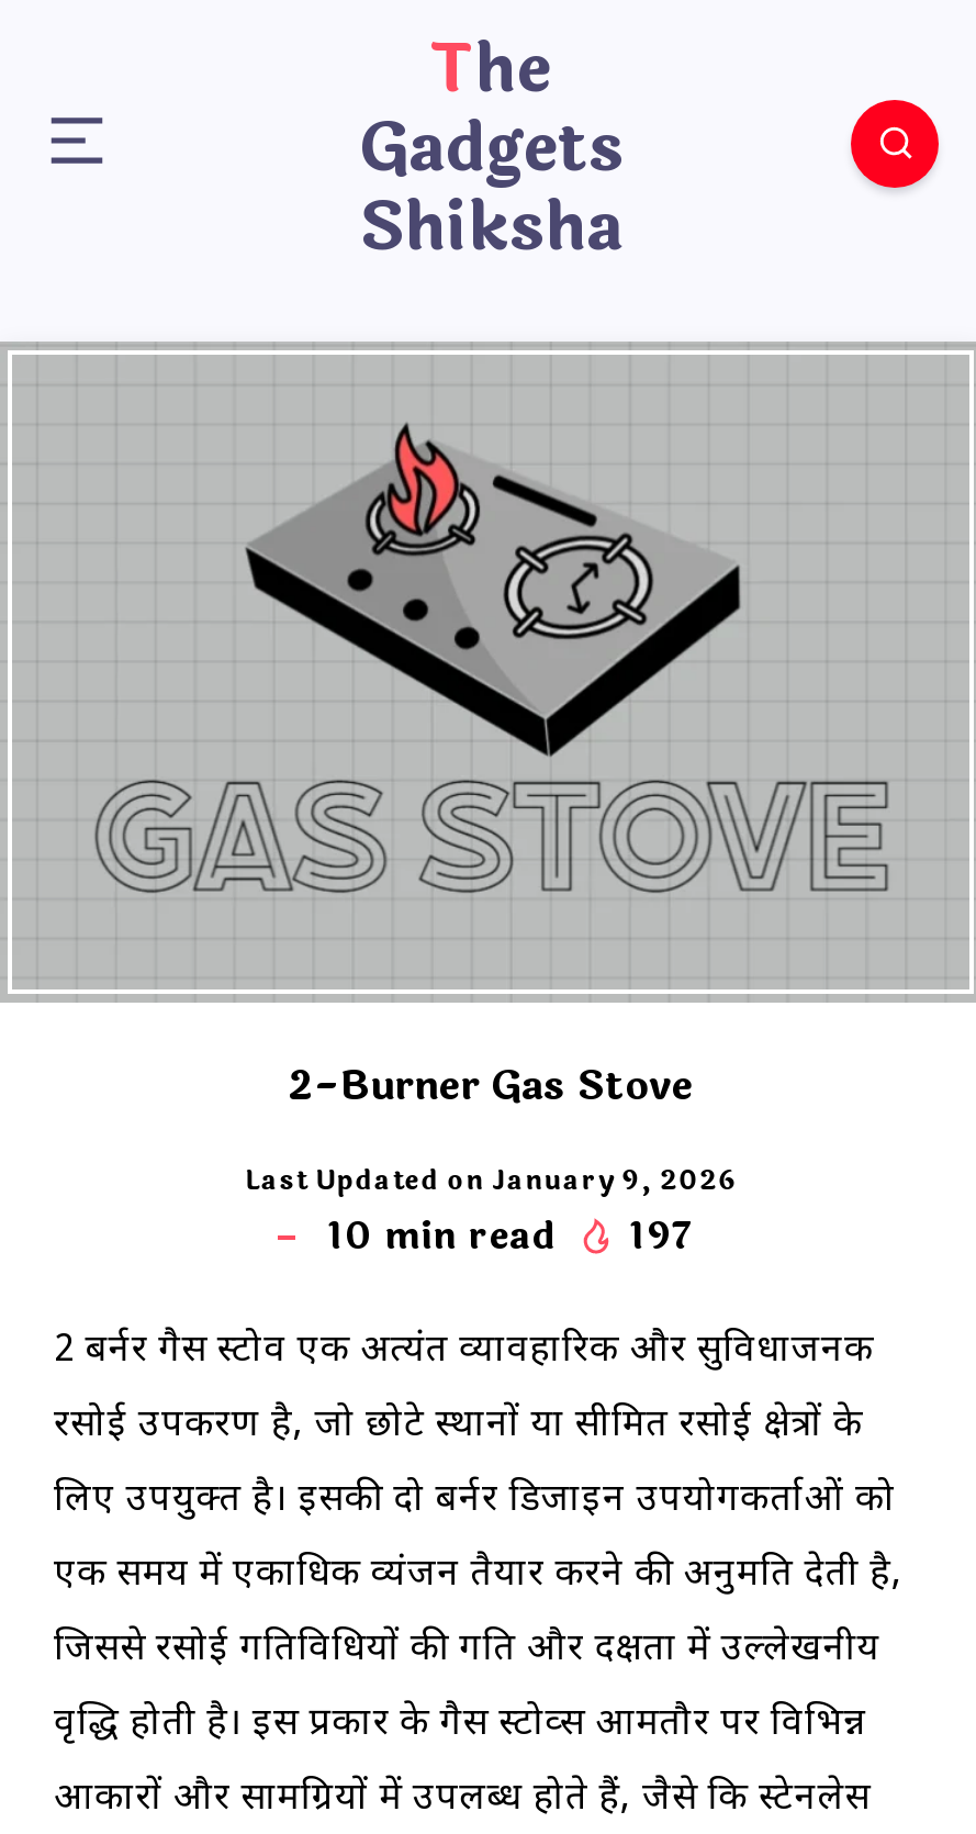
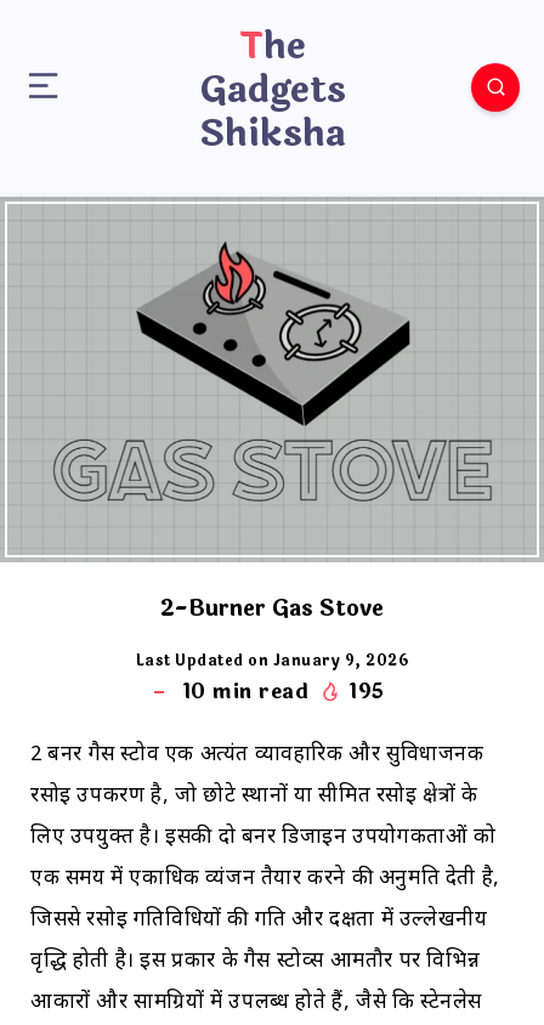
- 10 min read 197
+ 10 min read 195
